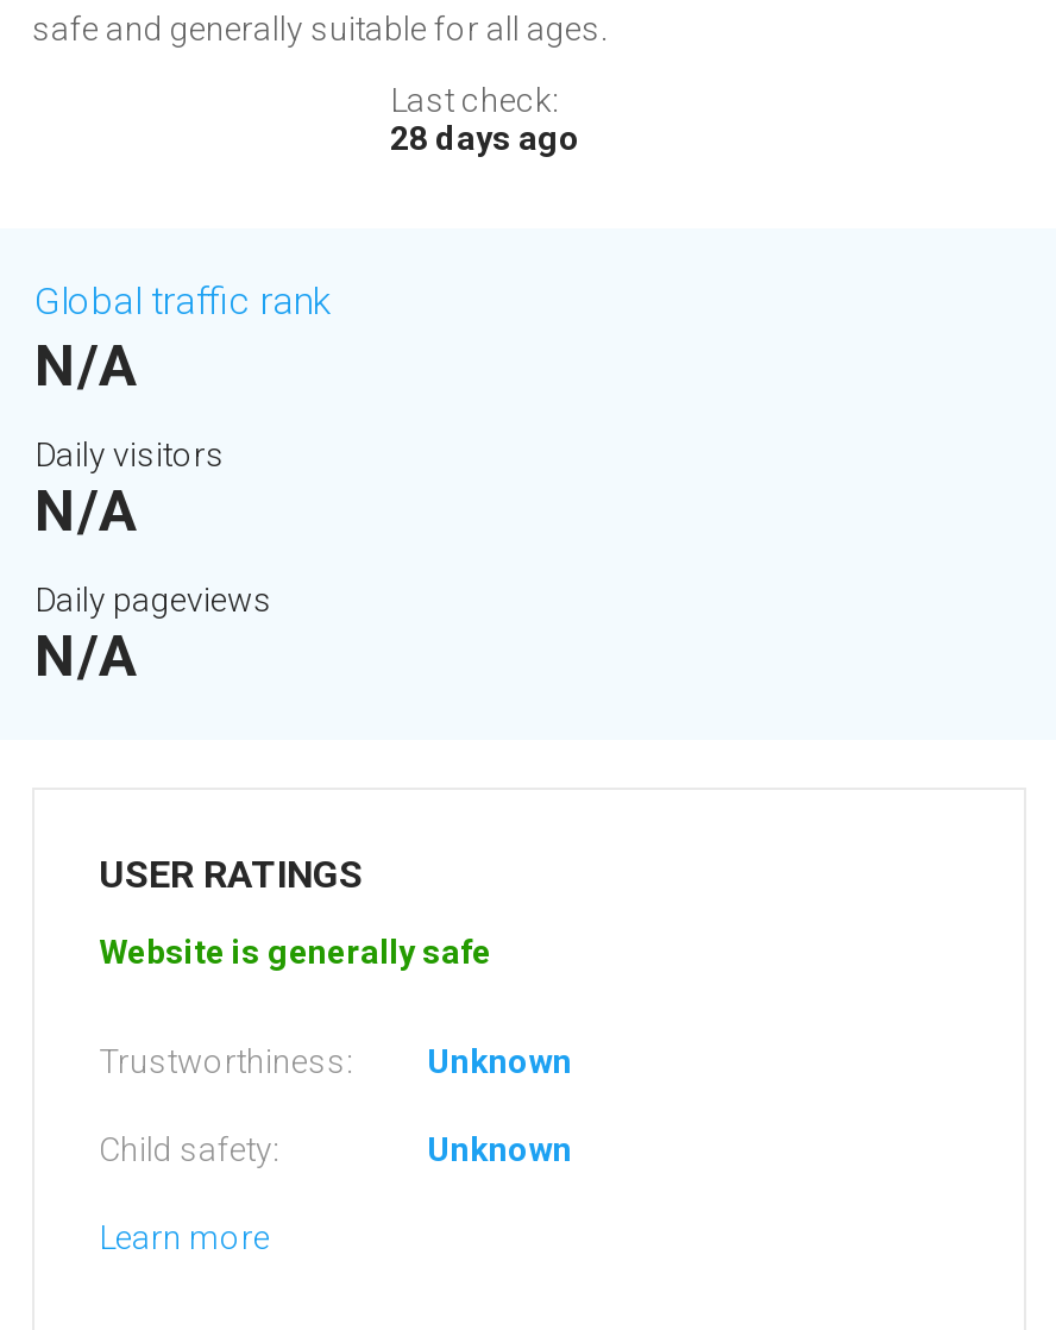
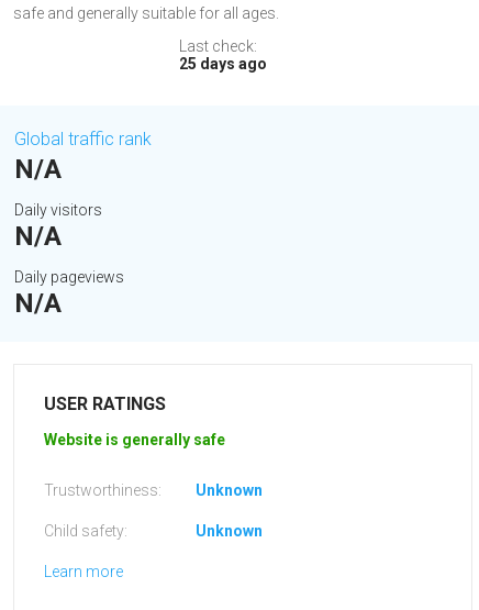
- 28 days ago
+ 25 days ago
